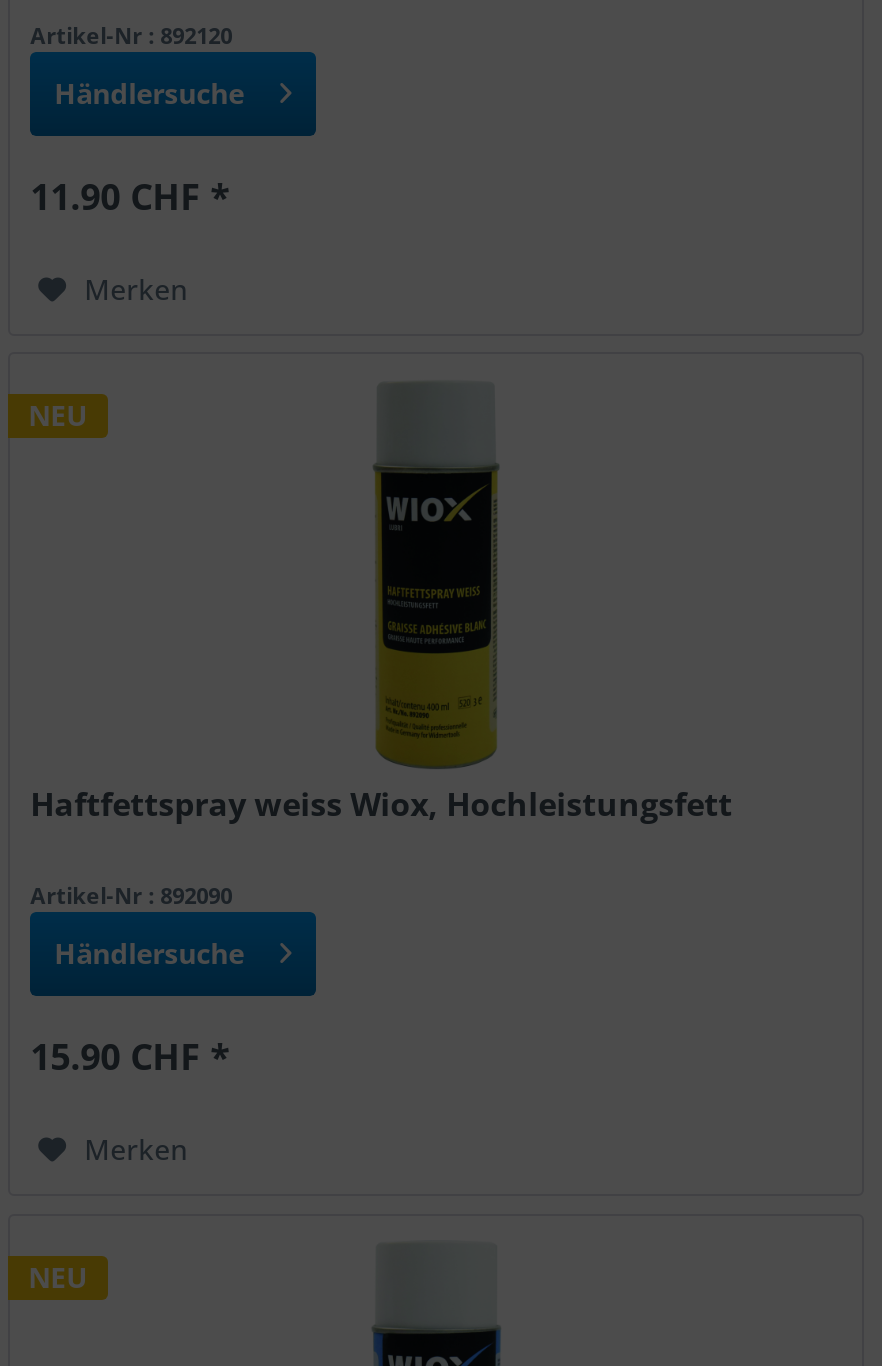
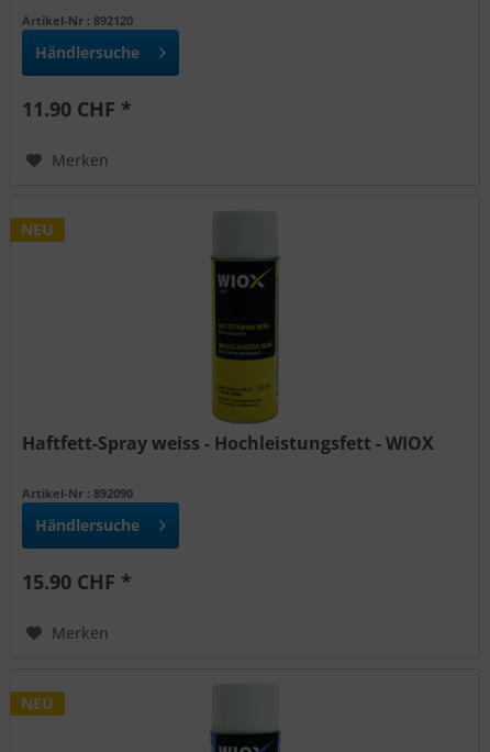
- Haftfettspray weiss Wiox, Hochleistungsfett
+ Haftfett-Spray weiss - Hochleistungsfett - WIOX
